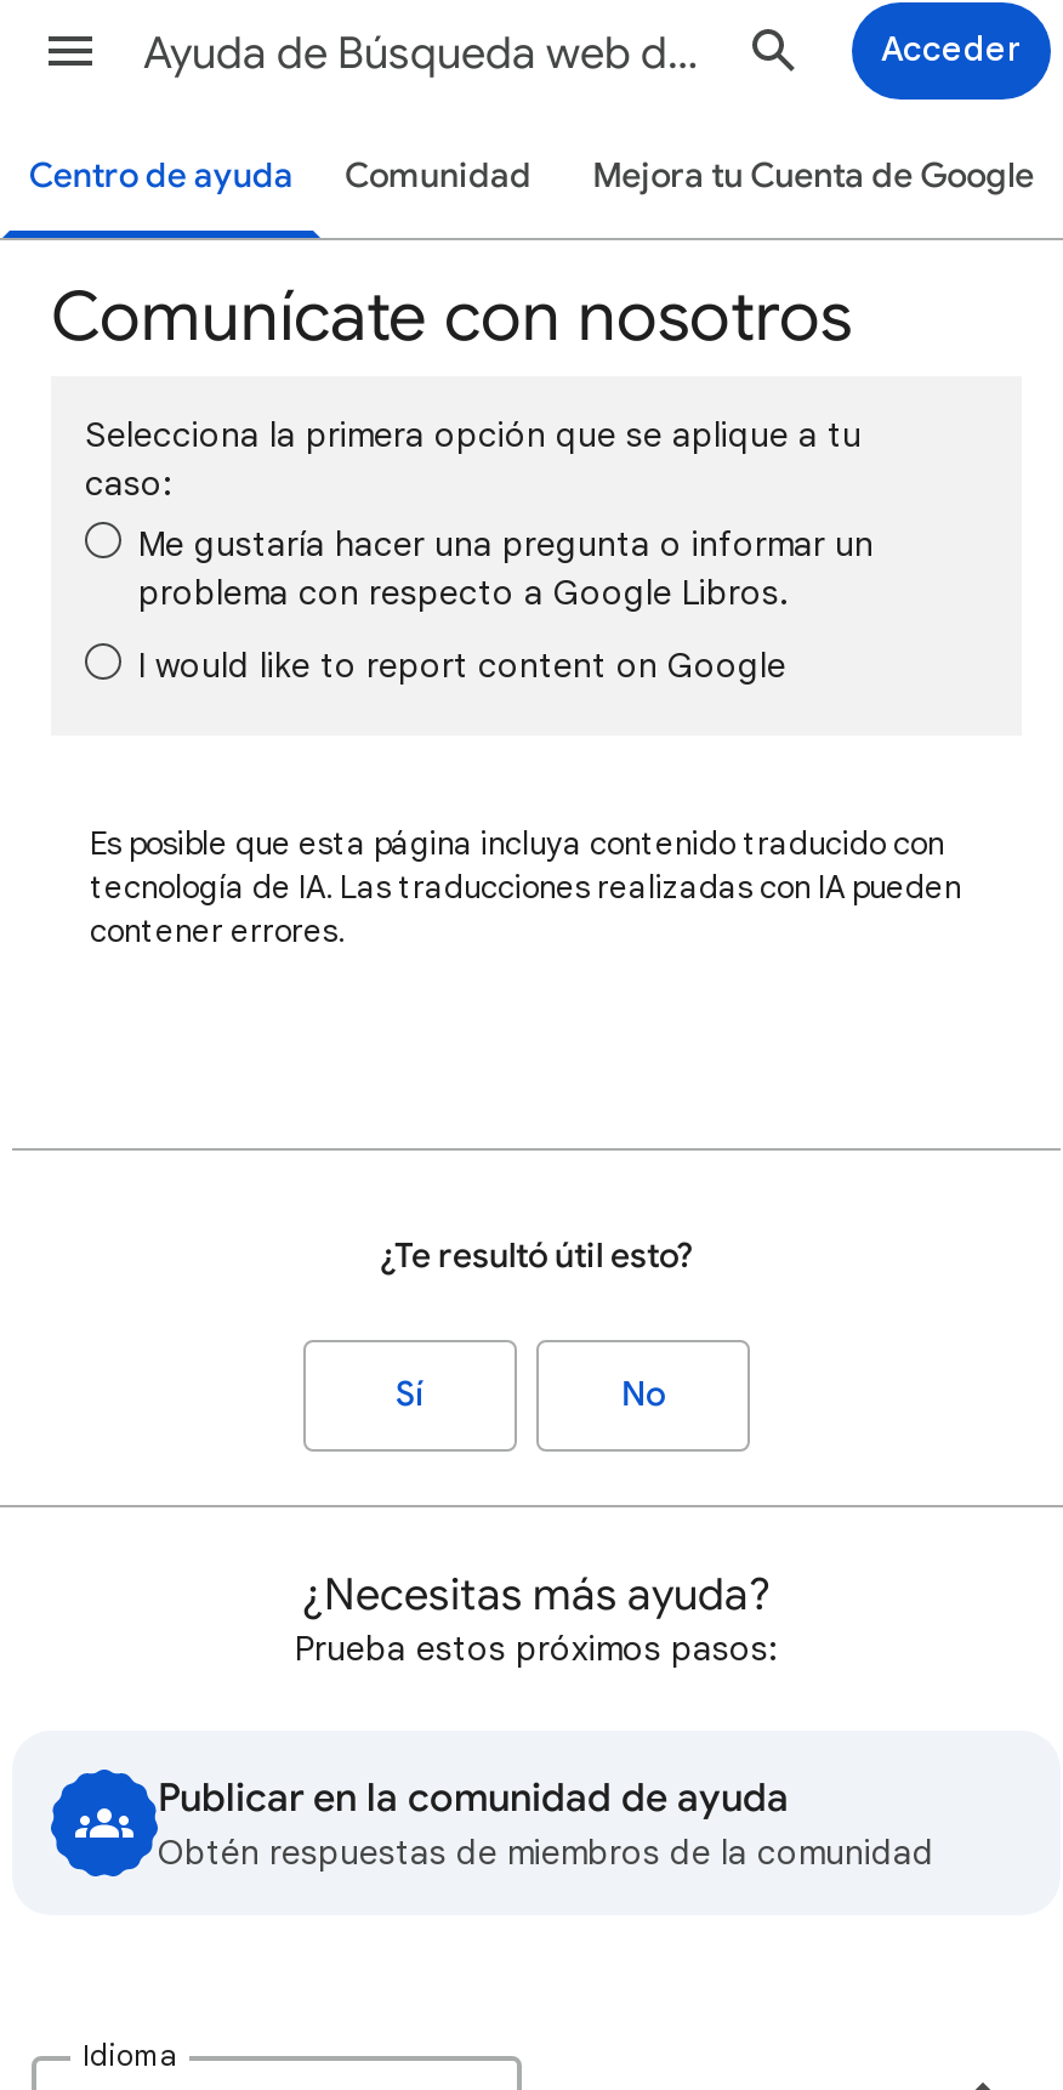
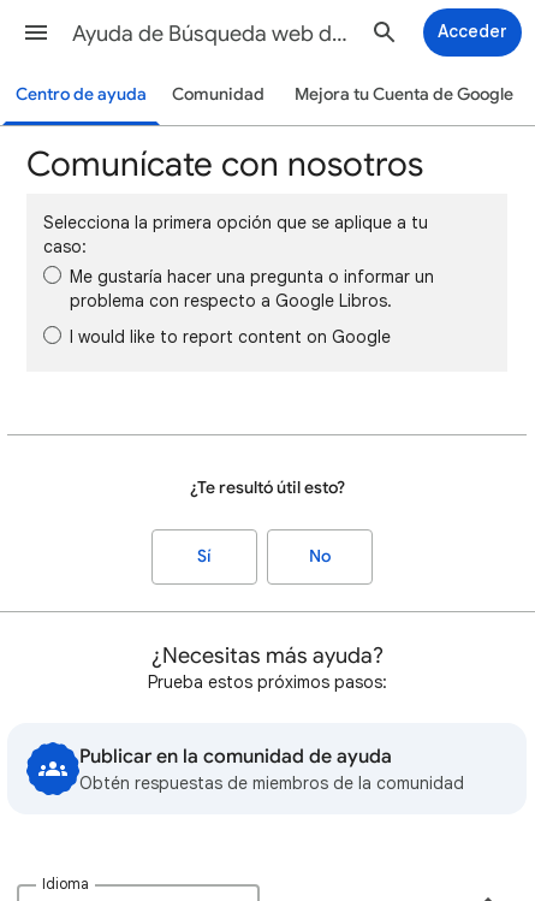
- Es posible que esta página incluya contenido traducido con
- tecnología de IA. Las traducciones realizadas con IA pueden
- contener errores.
